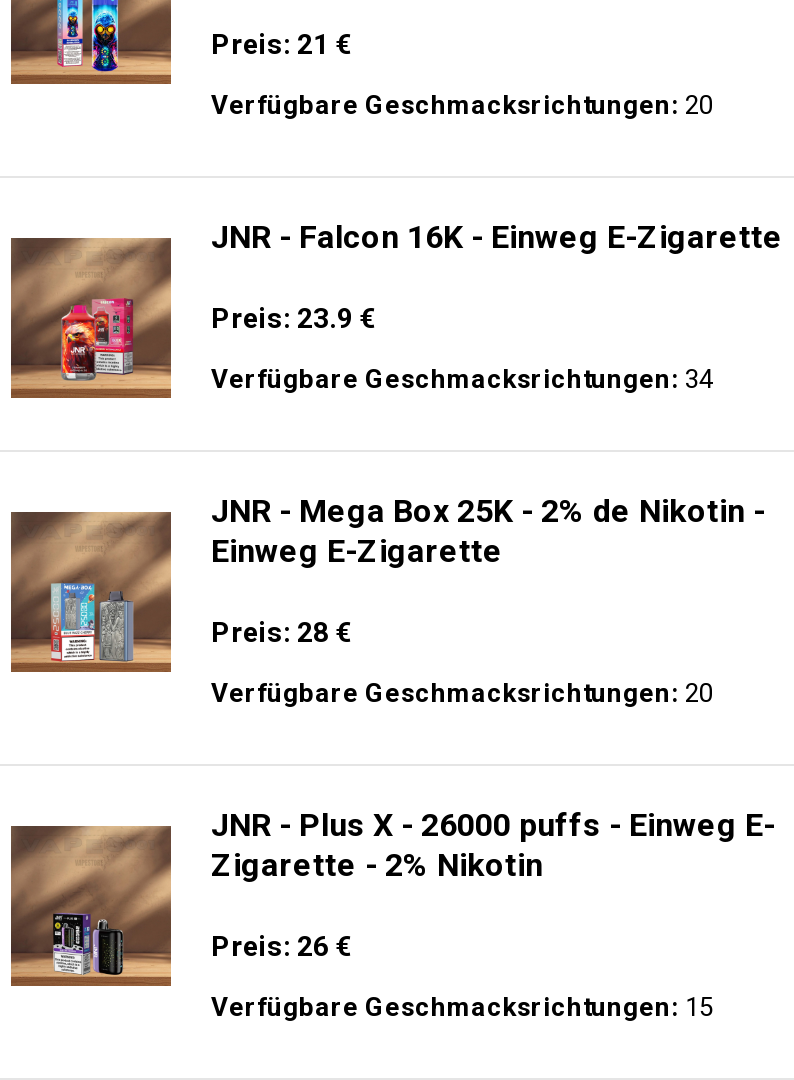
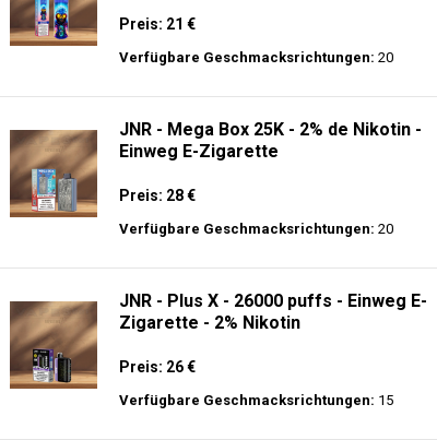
- [image]
- JNR - Falcon 16K - Einweg E-Zigarette
- Preis: 23.9 €
- Verfügbare Geschmacksrichtungen: 34
